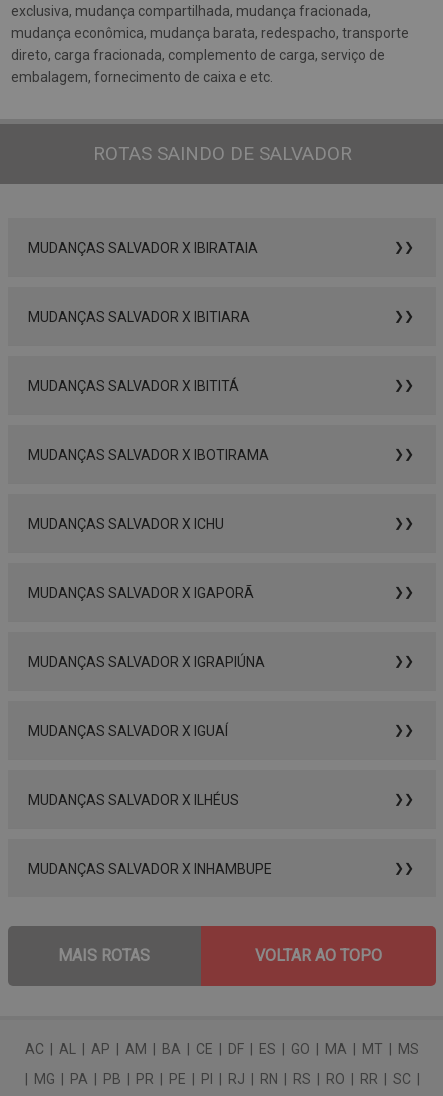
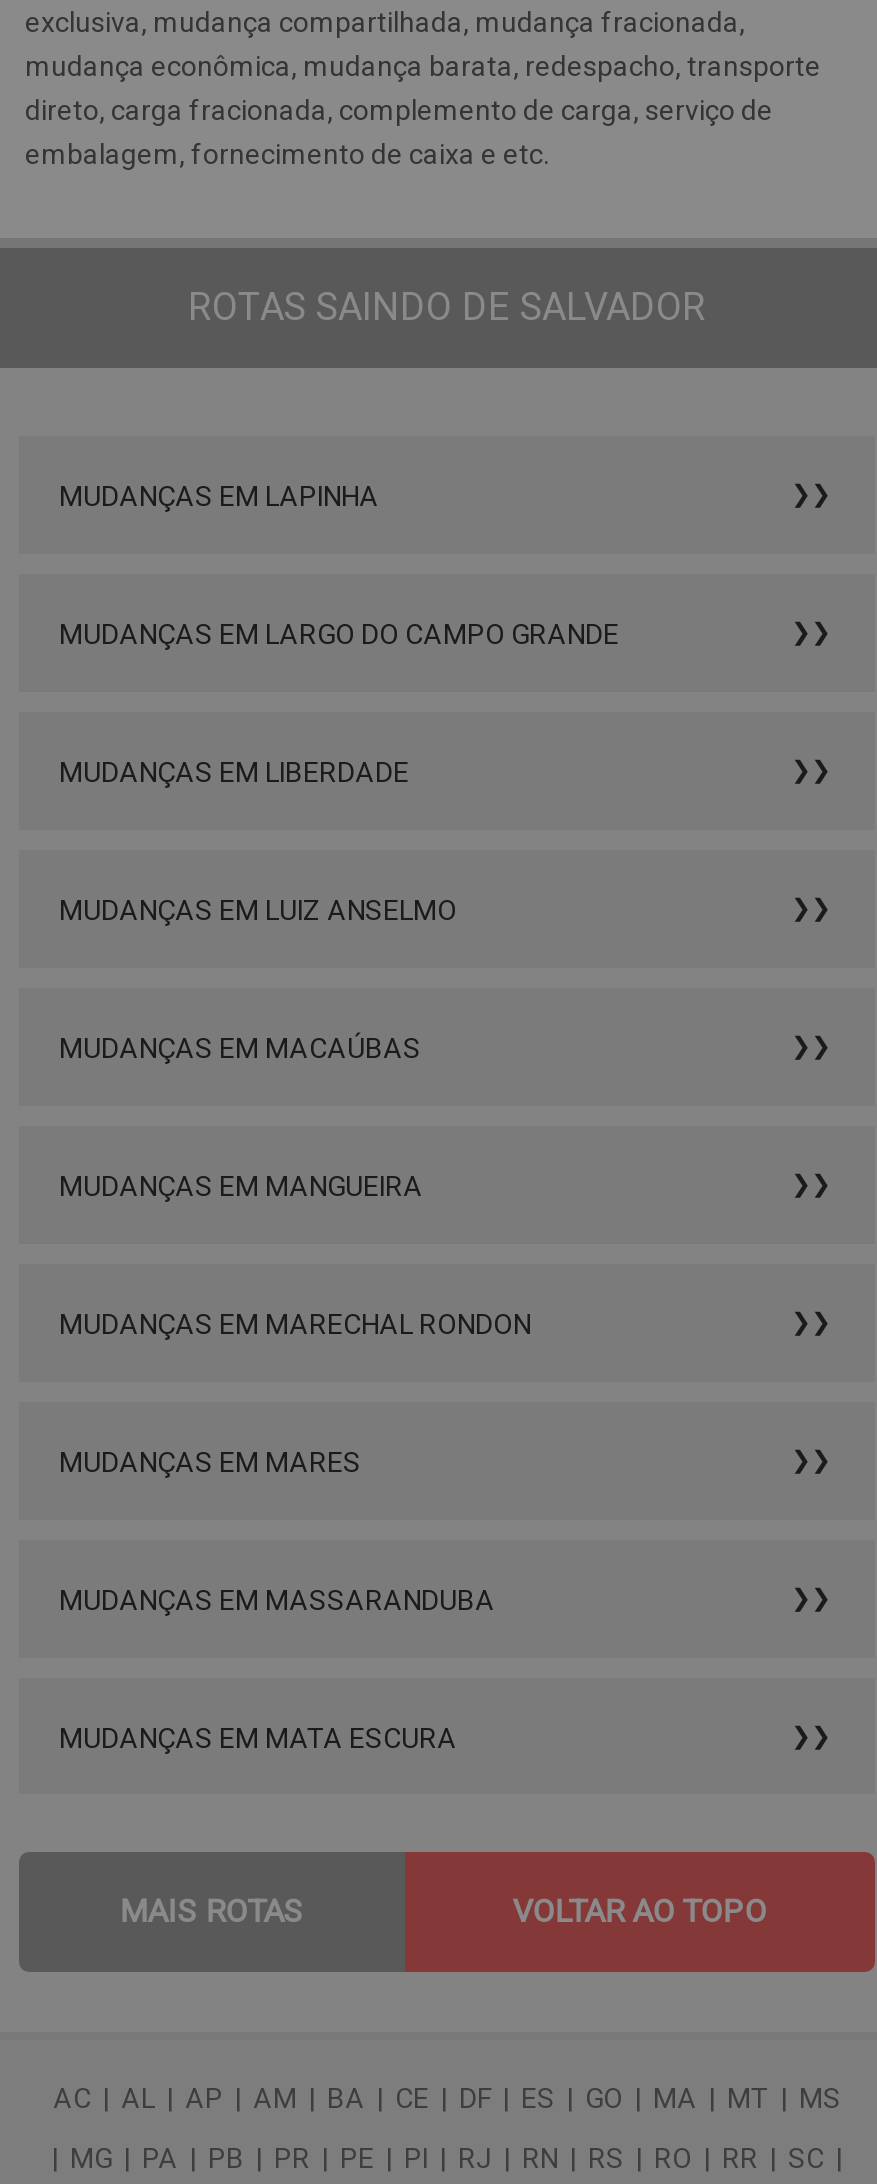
- MUDANÇAS SALVADOR X IBIRATAIA
+ MUDANÇAS EM LAPINHA

- MUDANÇAS SALVADOR X IBITIARA
+ MUDANÇAS EM LARGO DO CAMPO GRANDE

- MUDANÇAS SALVADOR X IBITITÁ
+ MUDANÇAS EM LIBERDADE

- MUDANÇAS SALVADOR X IBOTIRAMA
+ MUDANÇAS EM LUIZ ANSELMO

- MUDANÇAS SALVADOR X ICHU
+ MUDANÇAS EM MACAÚBAS

- MUDANÇAS SALVADOR X IGAPORÃ
+ MUDANÇAS EM MANGUEIRA

- MUDANÇAS SALVADOR X IGRAPIÚNA
+ MUDANÇAS EM MARECHAL RONDON

- MUDANÇAS SALVADOR X IGUAÍ
+ MUDANÇAS EM MARES

- MUDANÇAS SALVADOR X ILHÉUS
+ MUDANÇAS EM MASSARANDUBA

- MUDANÇAS SALVADOR X INHAMBUPE
+ MUDANÇAS EM MATA ESCURA
